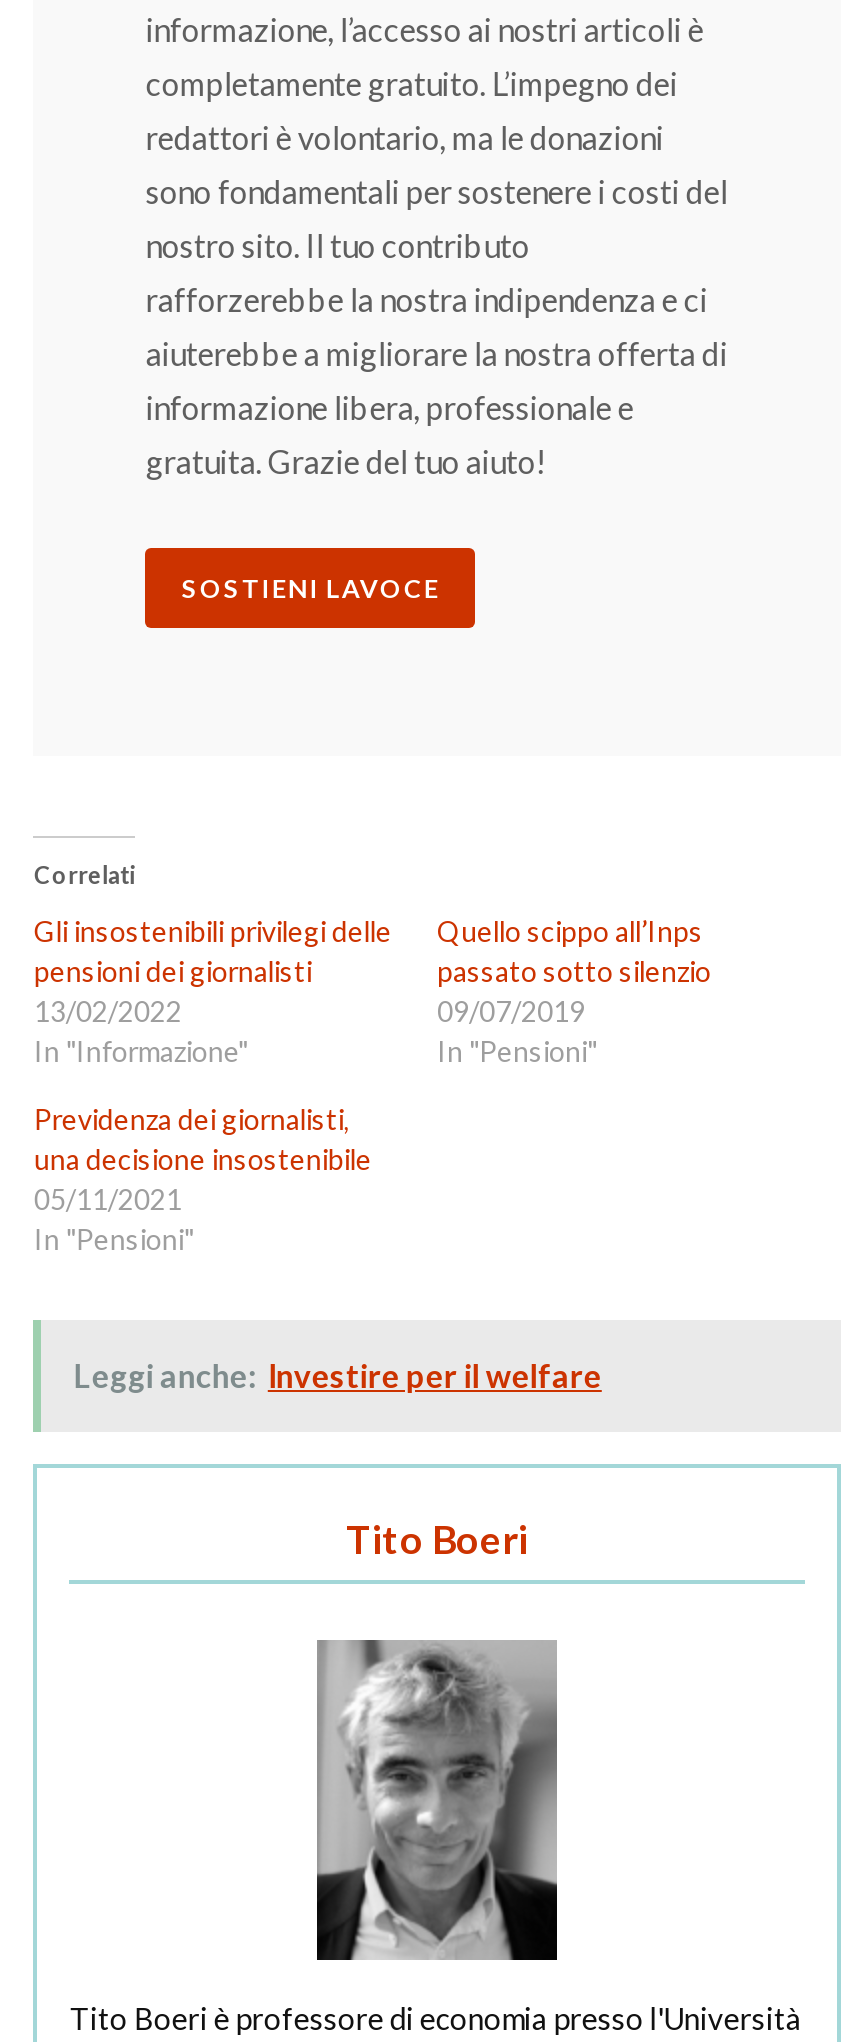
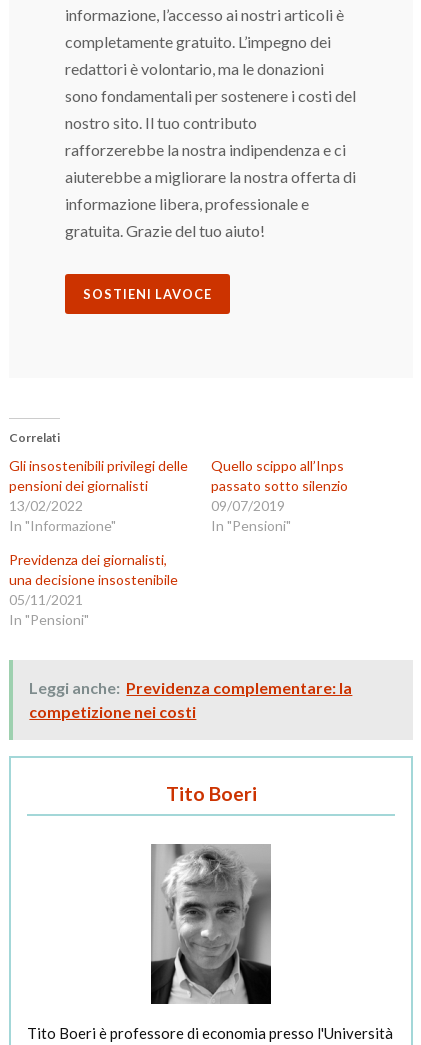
- Leggi anche: Investire per il welfare
+ Leggi anche: Previdenza complementare: la
+ competizione nei costi
